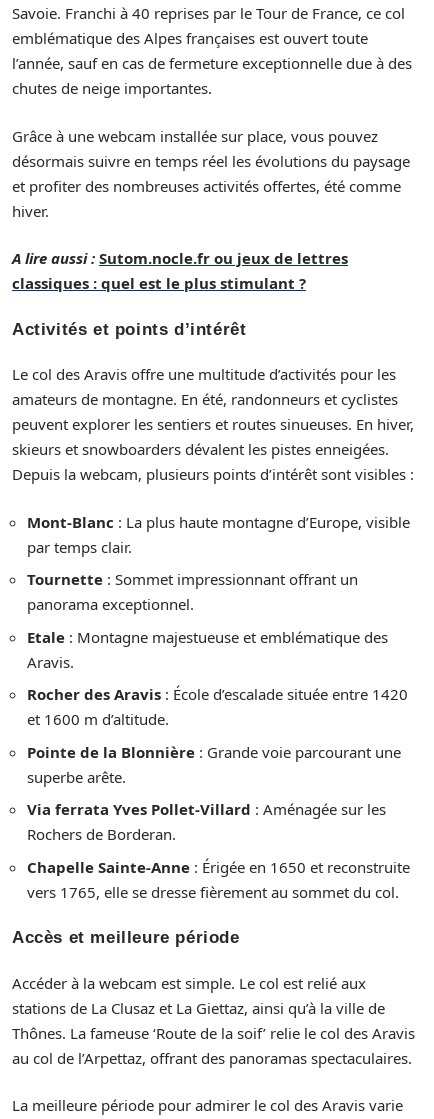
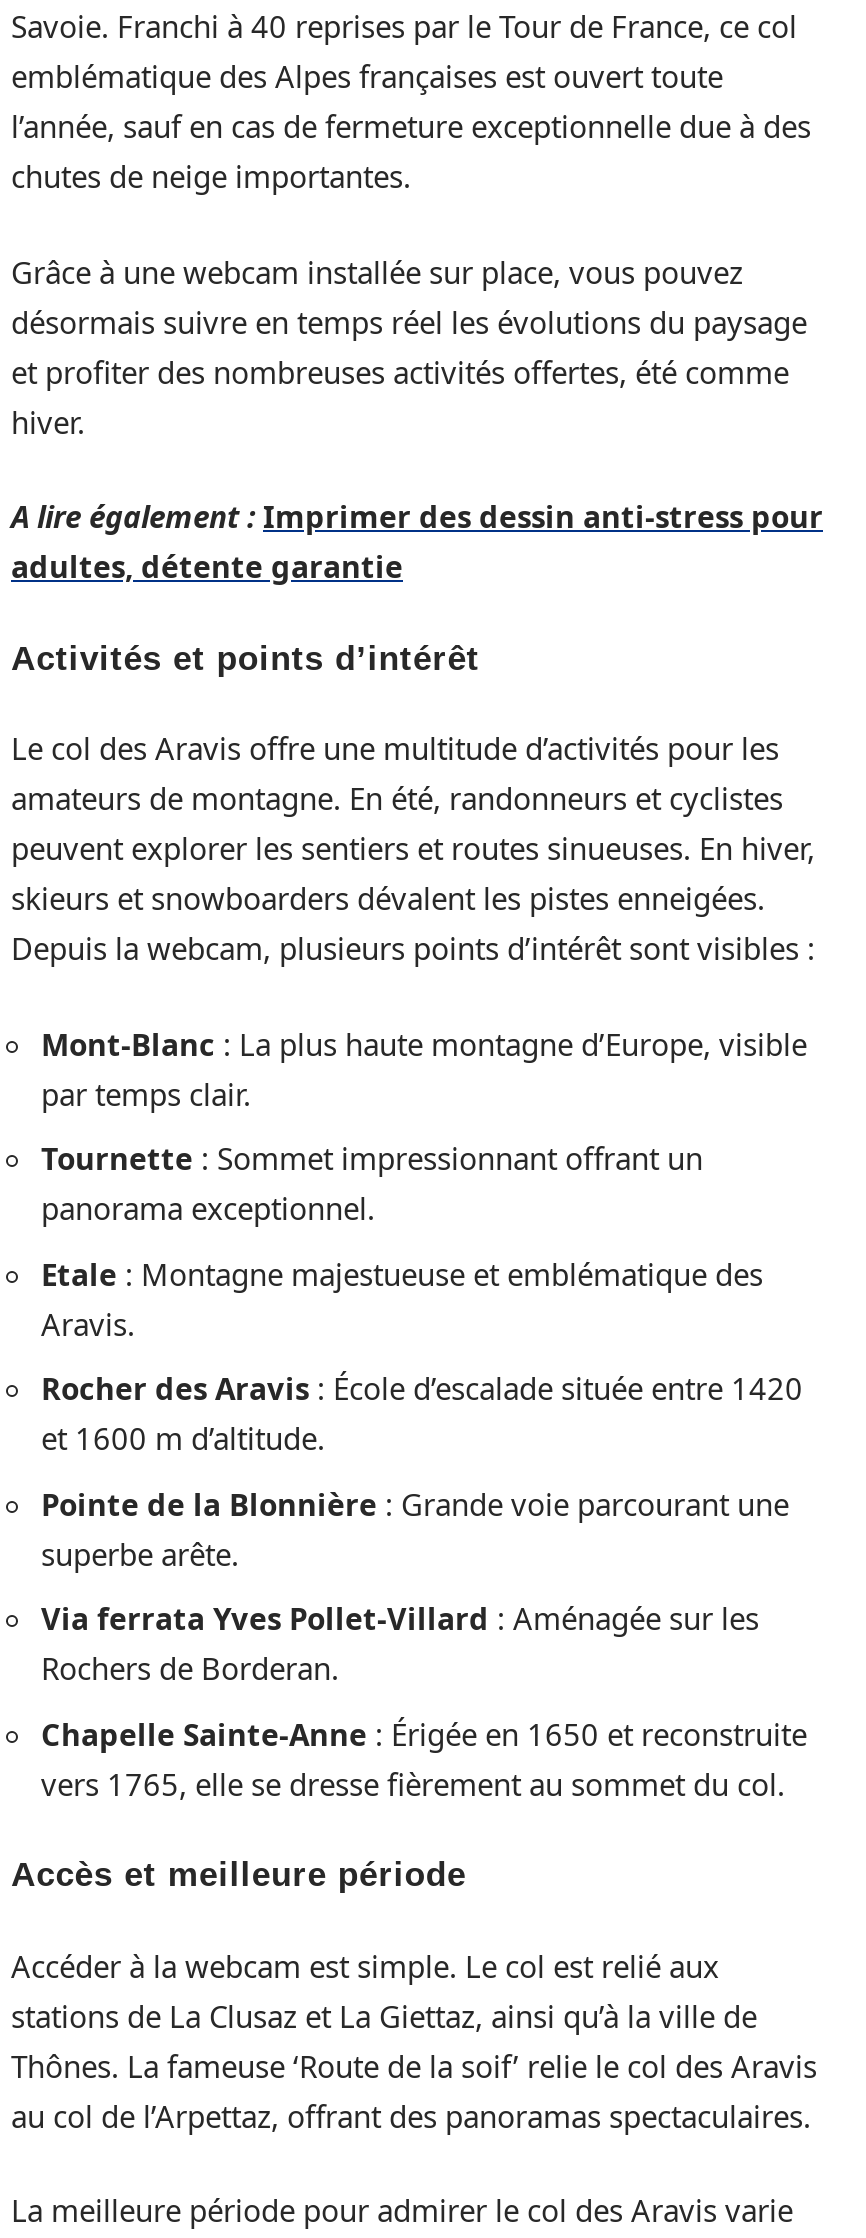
- A lire aussi : Sutom.nocle.fr ou jeux de lettres
- classiques : quel est le plus stimulant ?
+ A lire également : Imprimer des dessin anti-stress pour
+ adultes, détente garantie
